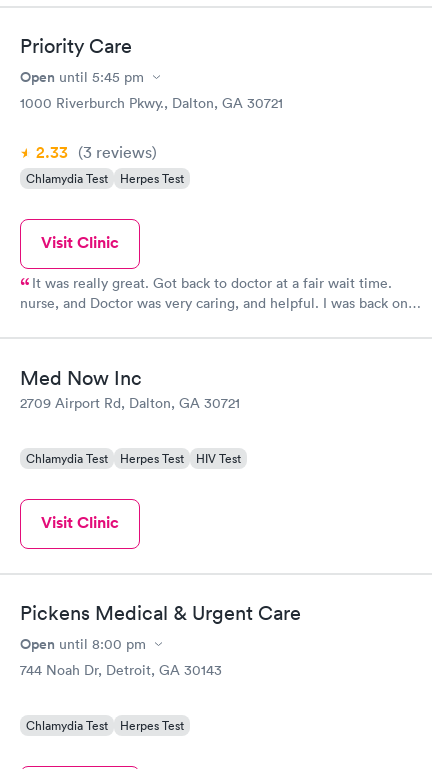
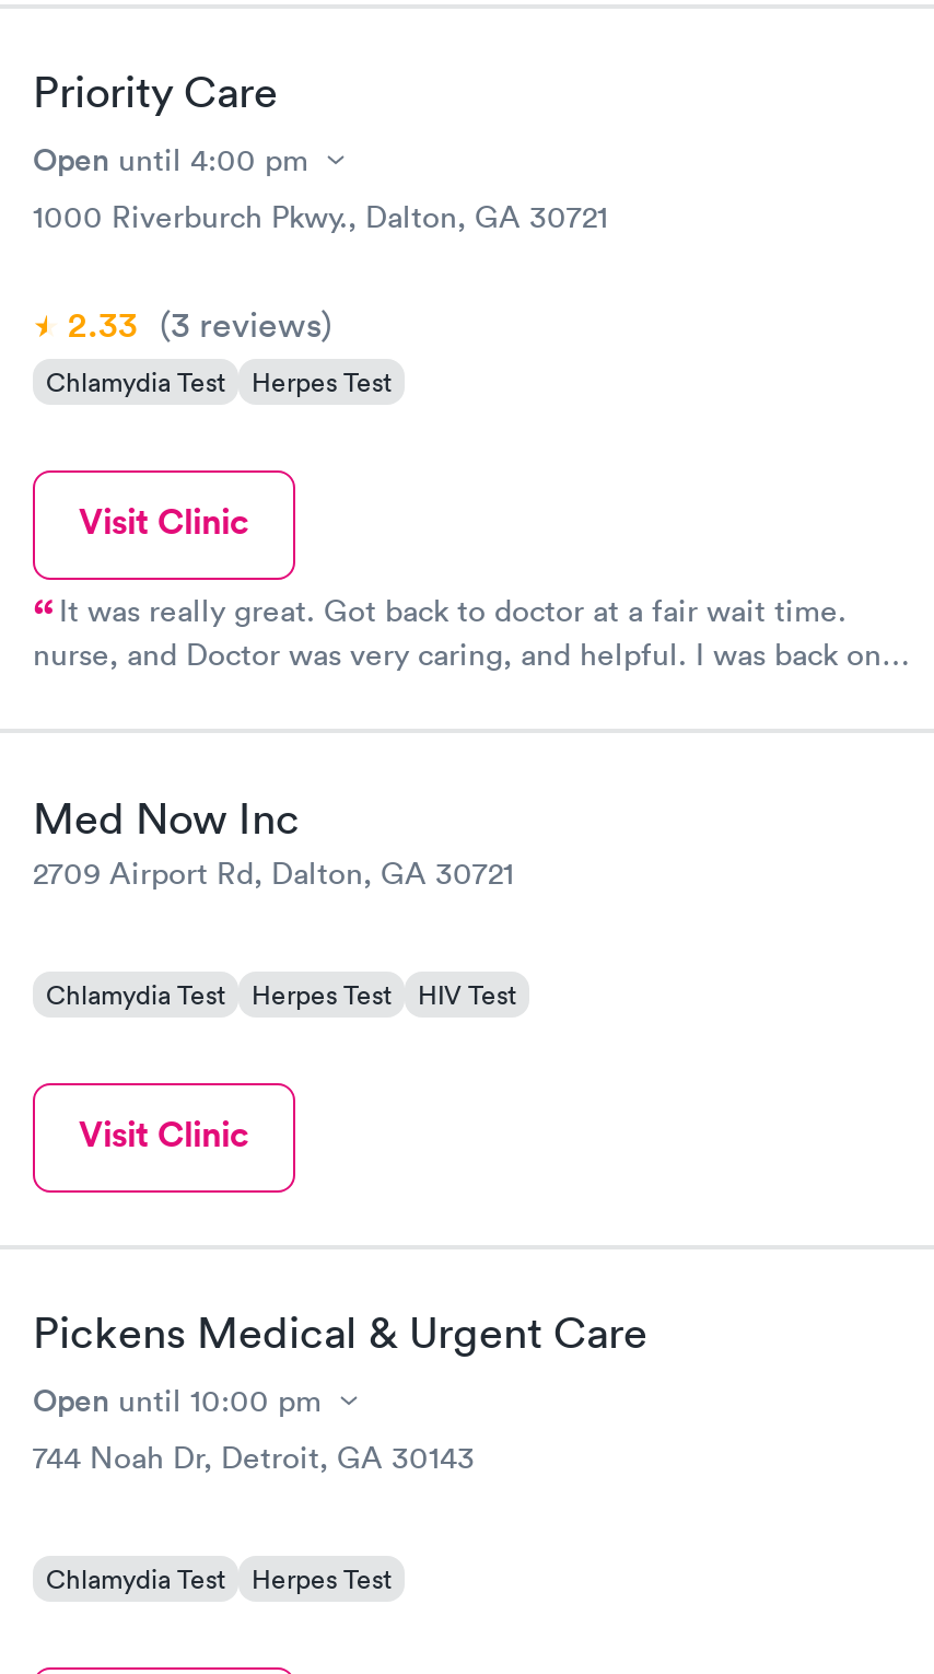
- Open until 5:45 pm
+ Open until 4:00 pm

- Open until 8:00 pm
+ Open until 10:00 pm
